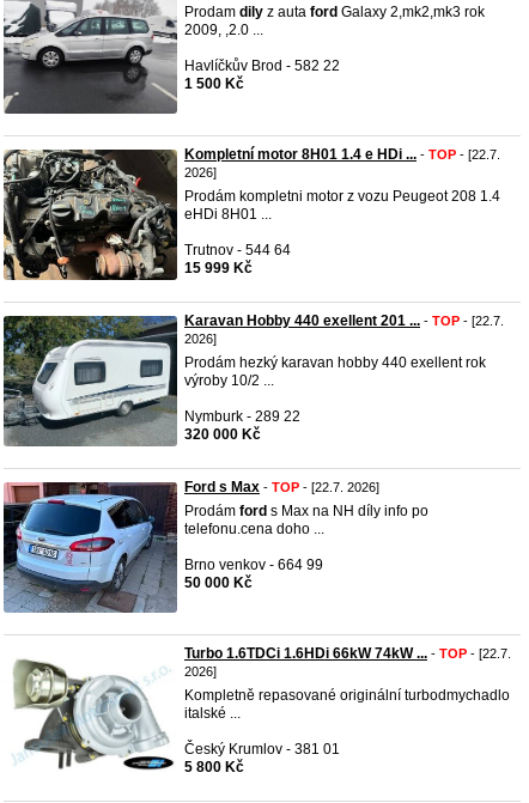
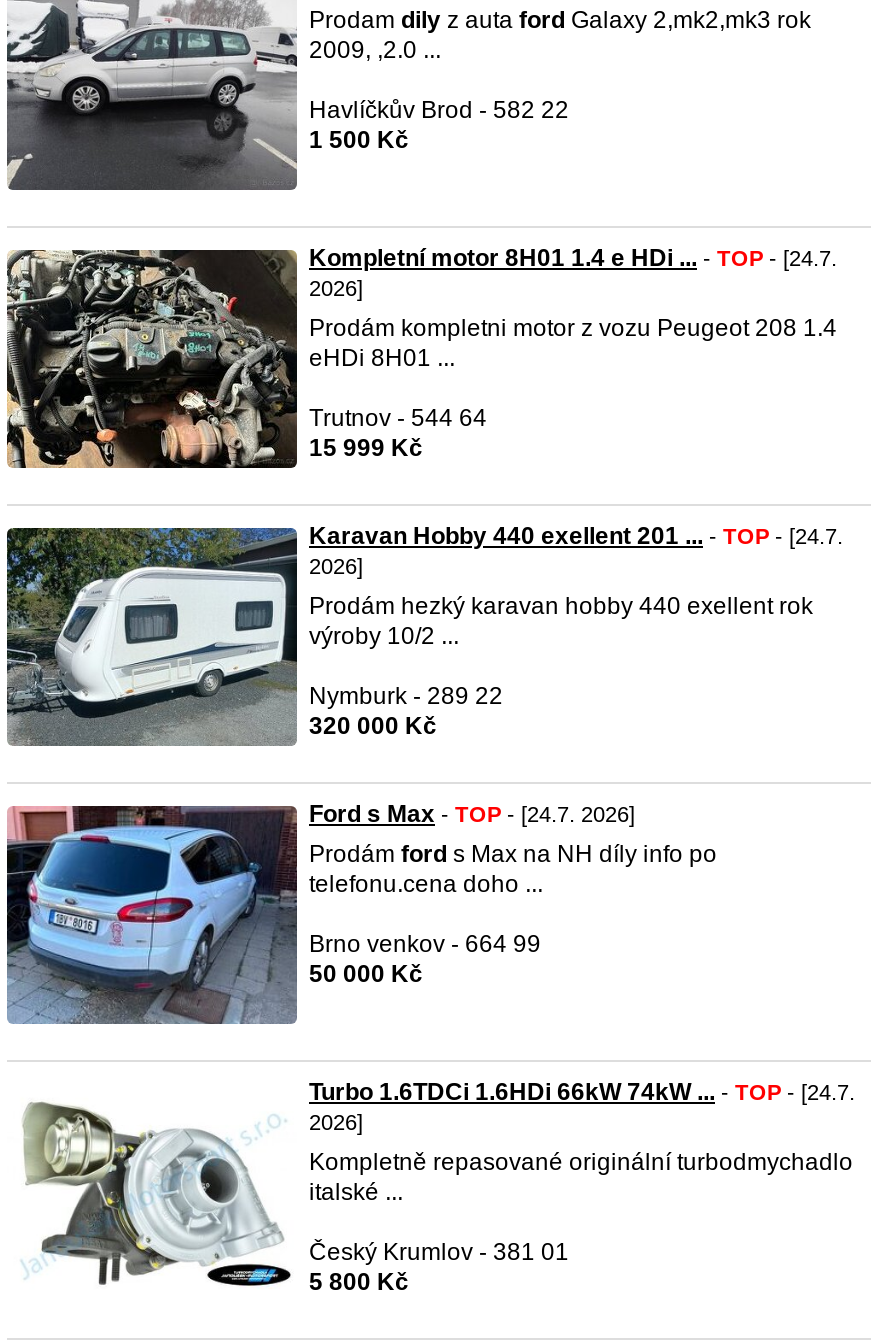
- Kompletní motor 8H01 1.4 e HDi ... - TOP - [22.7.
+ Kompletní motor 8H01 1.4 e HDi ... - TOP - [24.7.

- Karavan Hobby 440 exellent 201 ... - TOP - [22.7.
+ Karavan Hobby 440 exellent 201 ... - TOP - [24.7.

- Ford s Max - TOP - [22.7. 2026]
+ Ford s Max - TOP - [24.7. 2026]

- Turbo 1.6TDCi 1.6HDi 66kW 74kW ... - TOP - [22.7.
+ Turbo 1.6TDCi 1.6HDi 66kW 74kW ... - TOP - [24.7.
